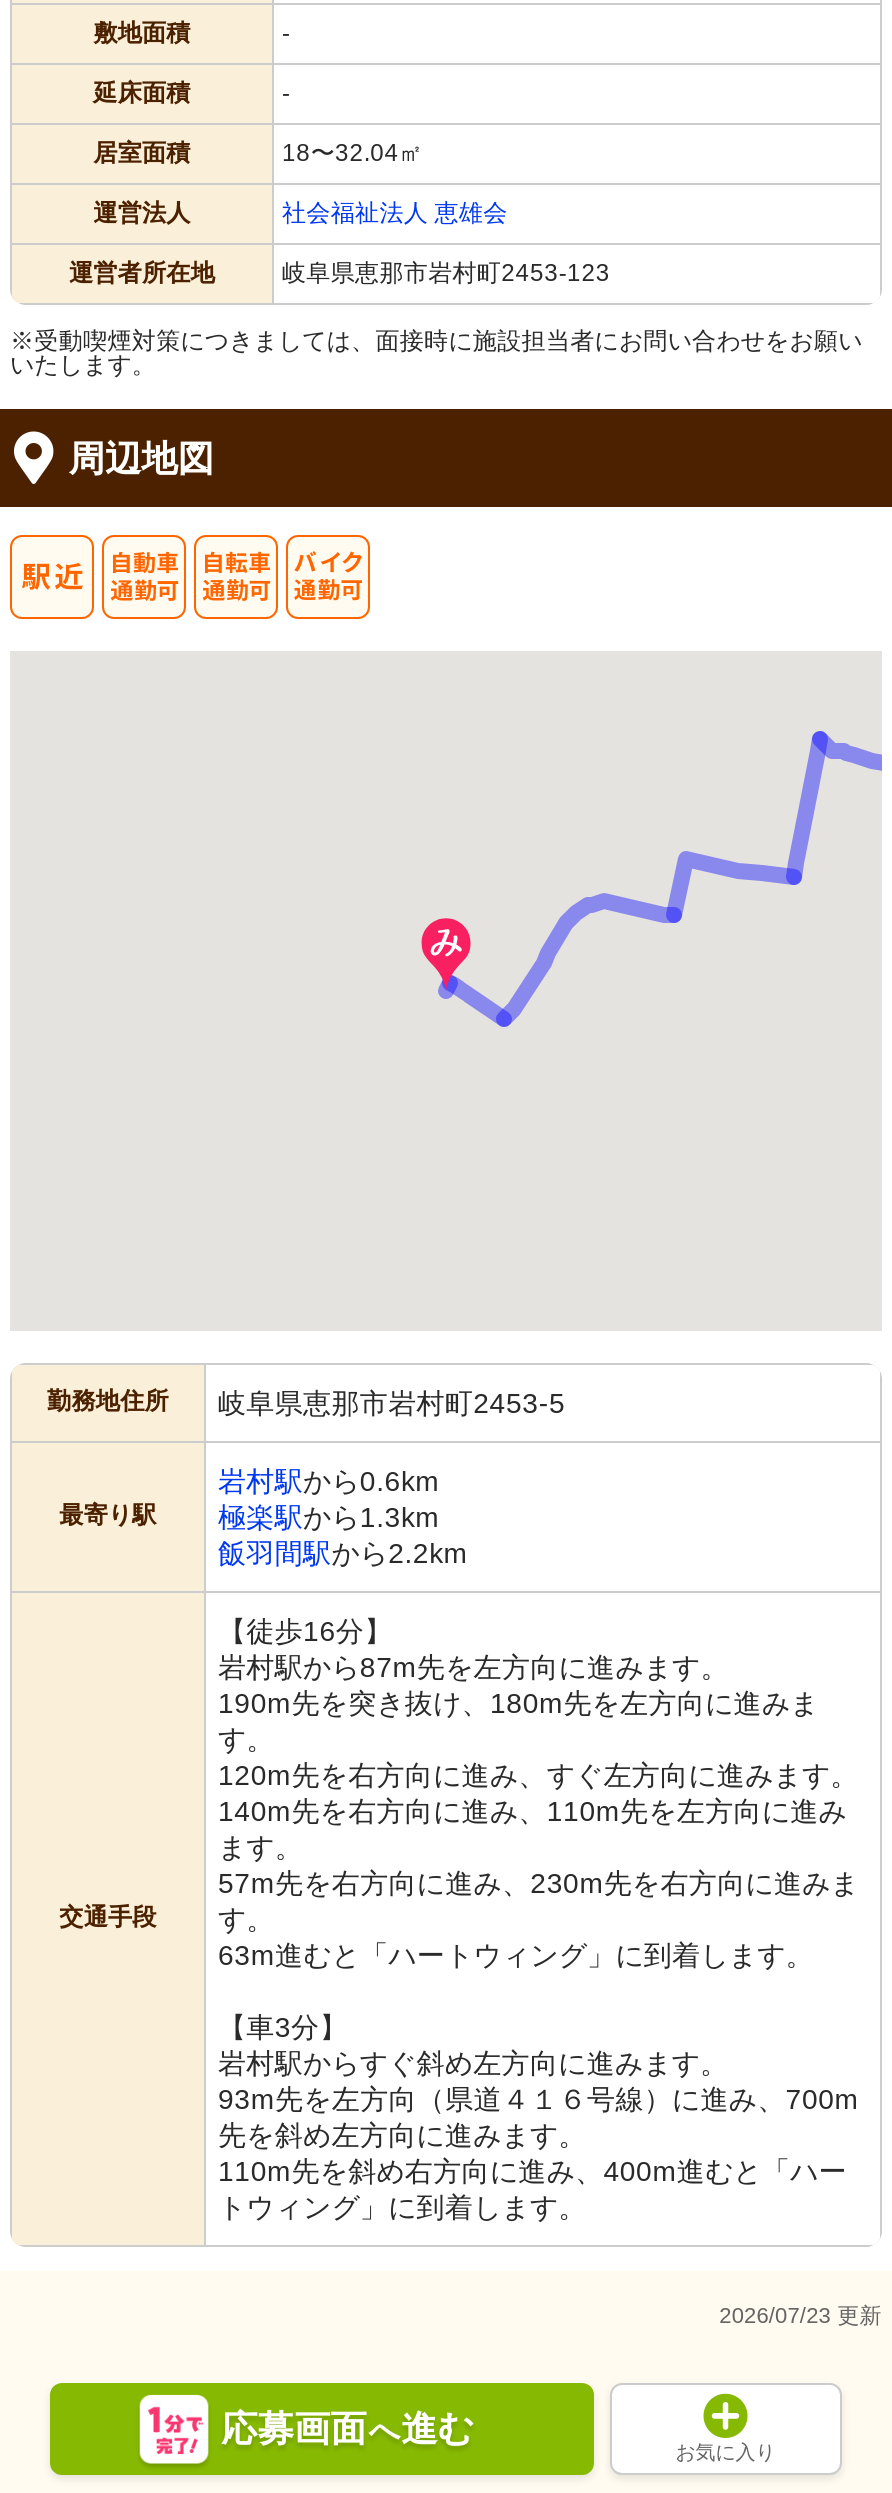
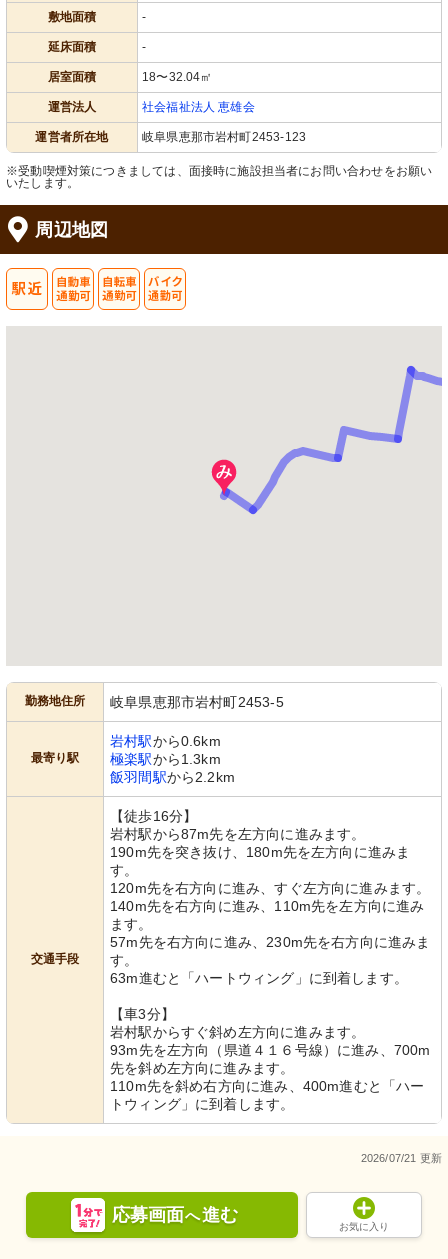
- 2026/07/23 更新
+ 2026/07/21 更新
